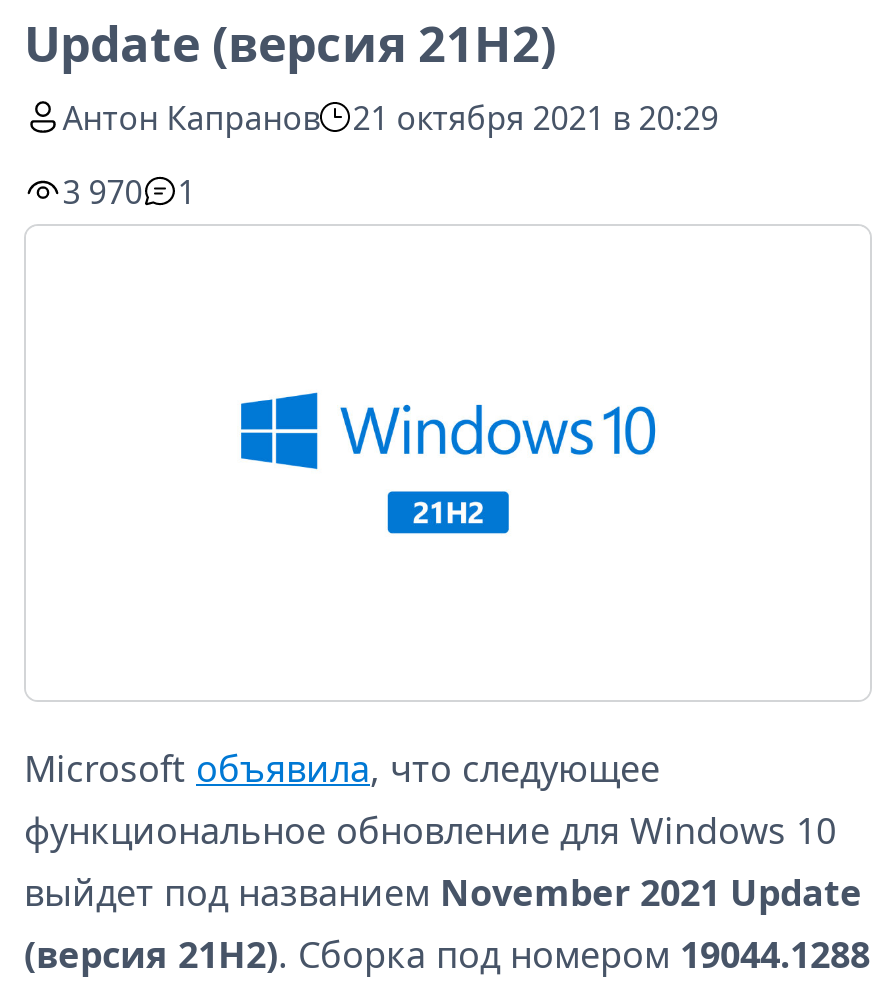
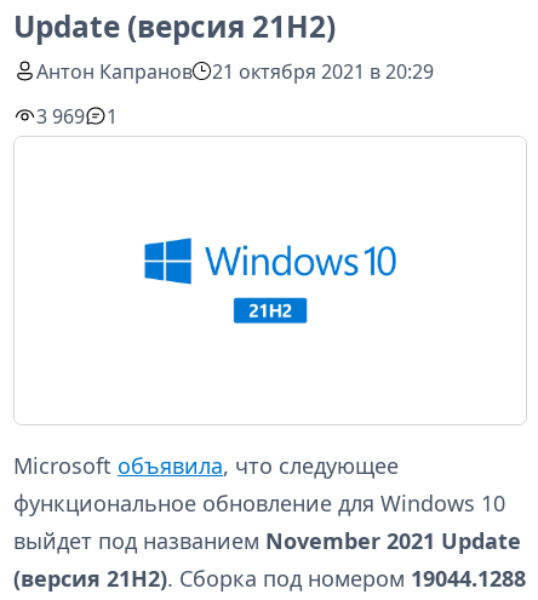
- 3 970 1
+ 3 969 1
